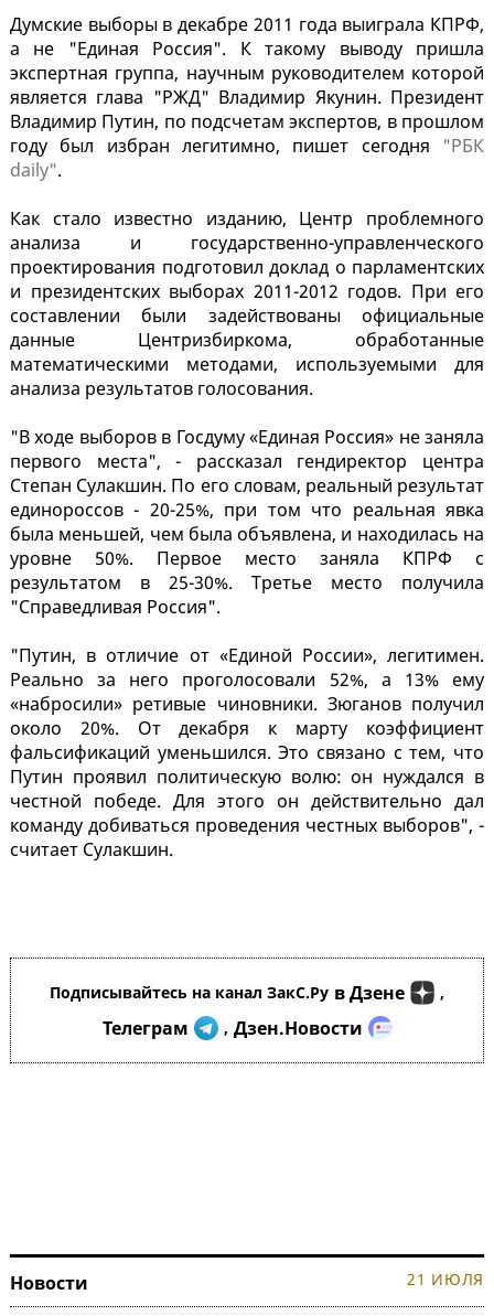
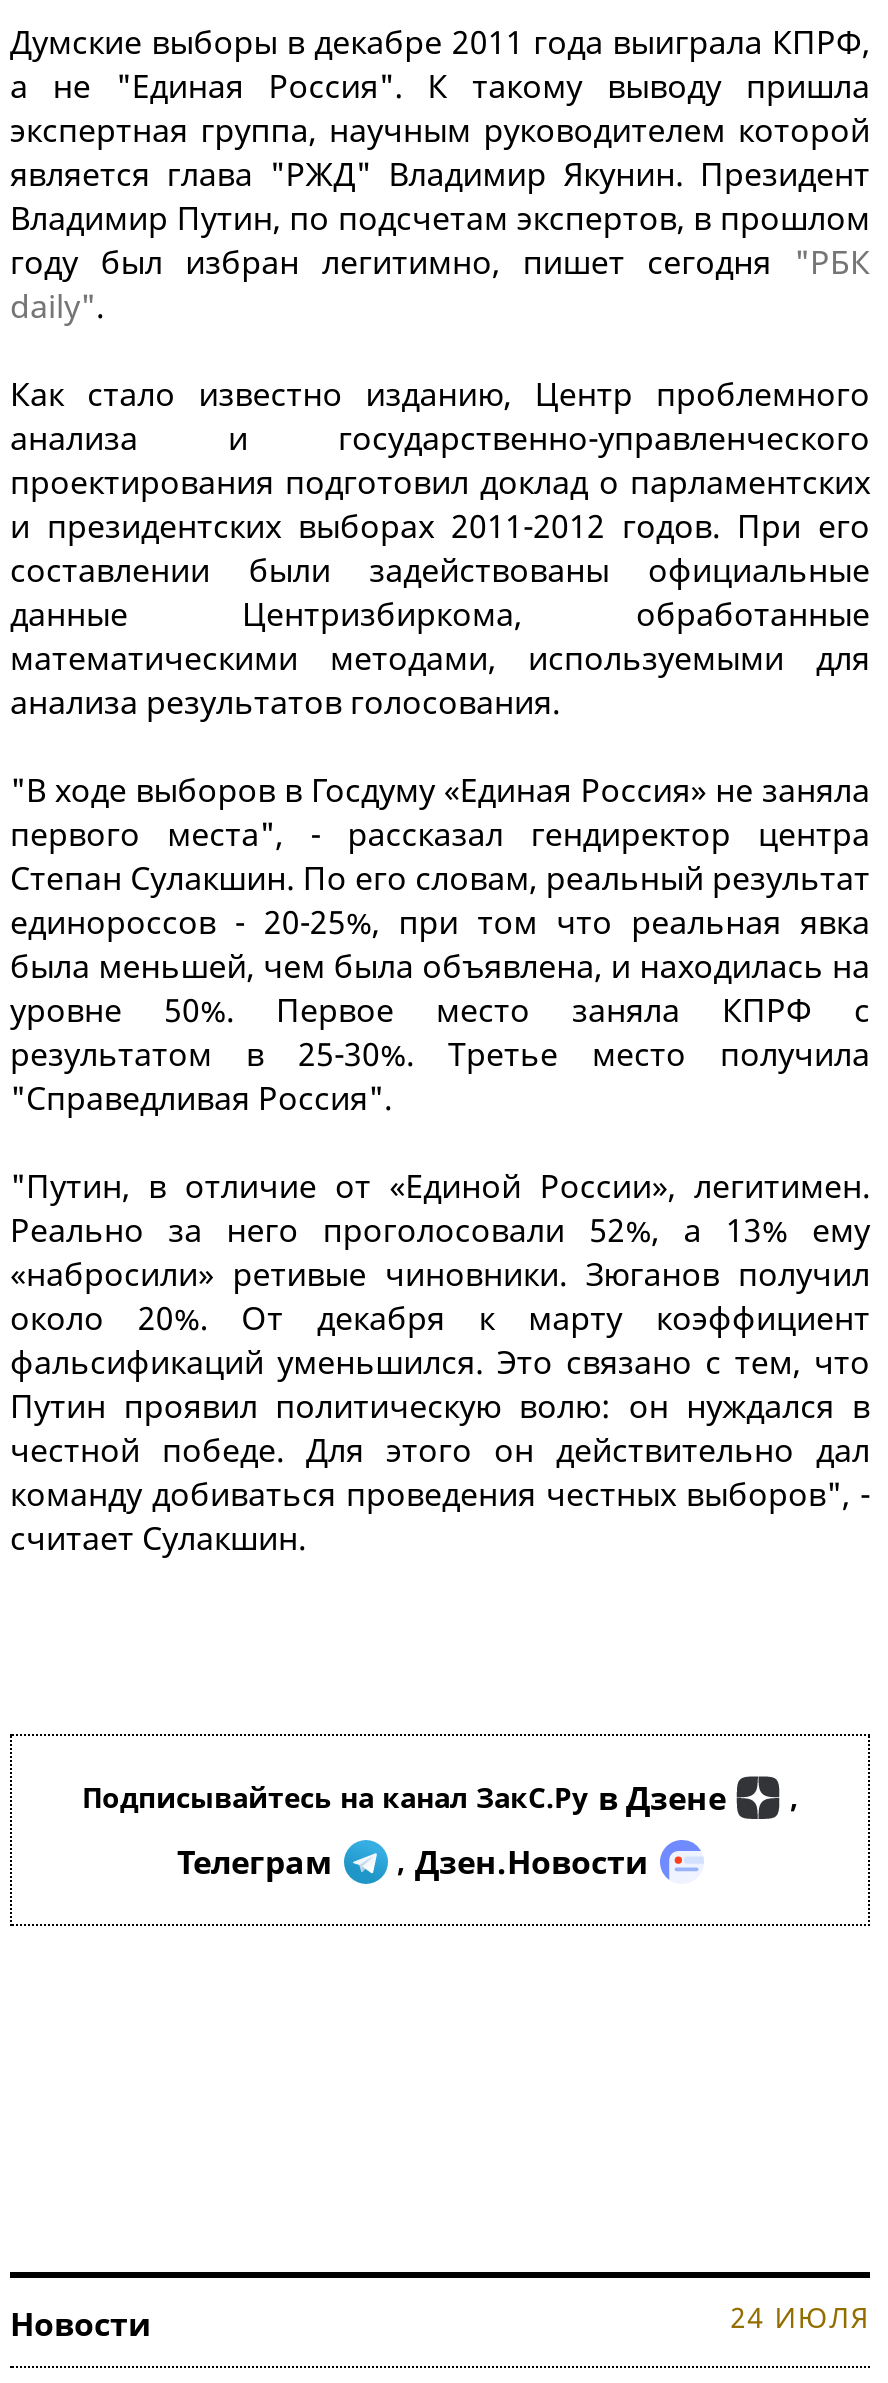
- 21 ИЮЛЯ
+ 24 ИЮЛЯ
